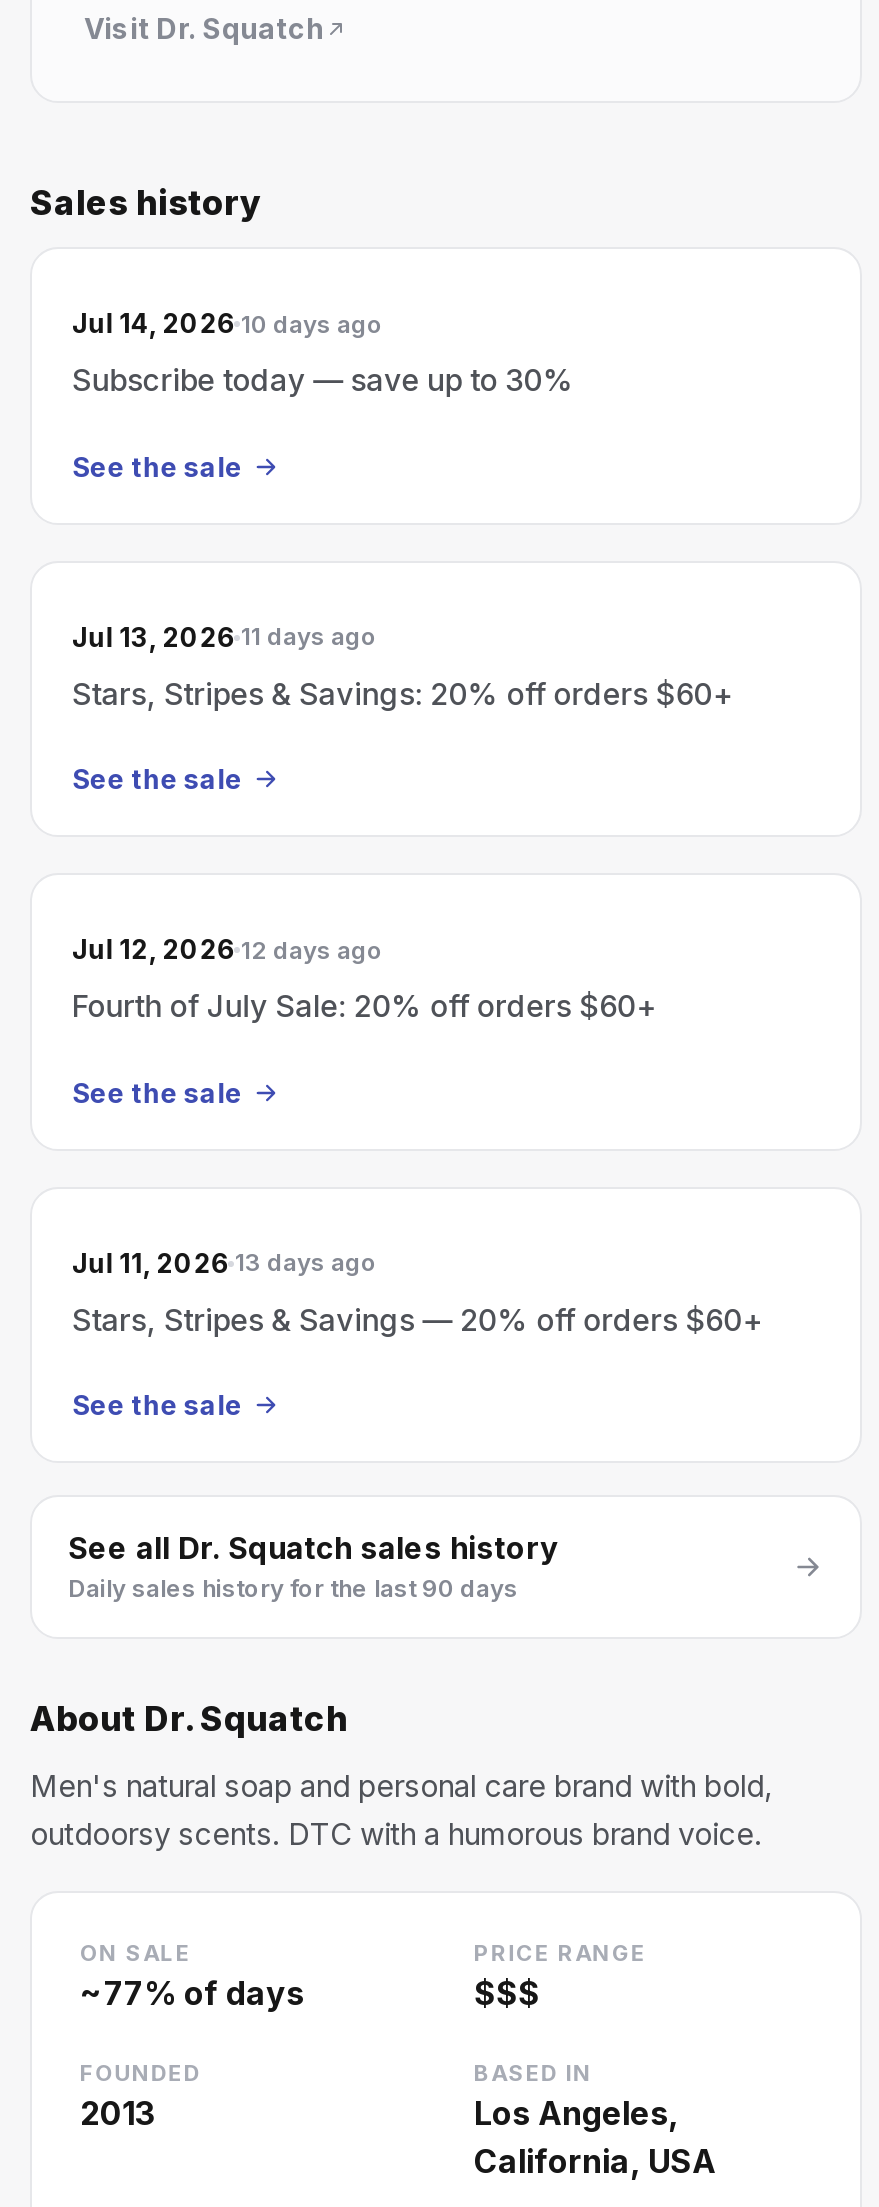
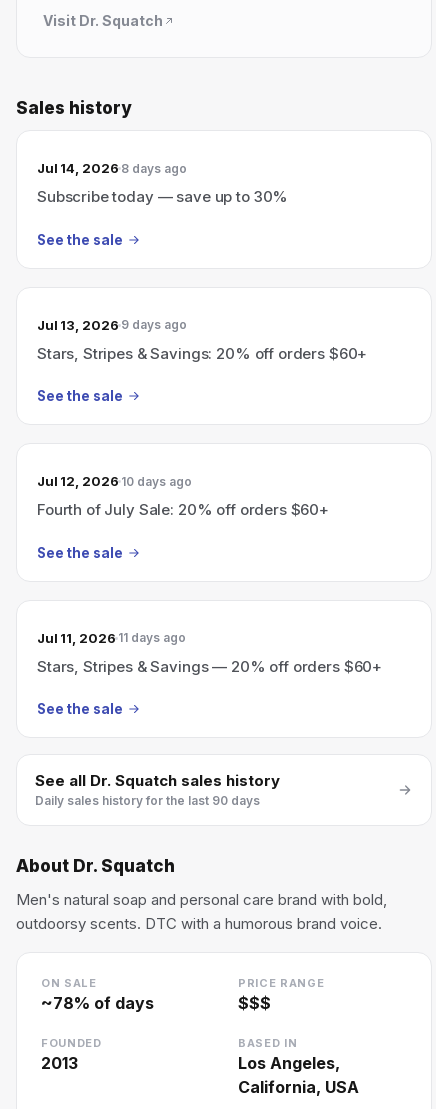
- Jul 14, 2026 10 days ago
+ Jul 14, 2026 8 days ago

- Jul 13, 2026 11 days ago
+ Jul 13, 2026 9 days ago

- Jul 12, 2026 12 days ago
+ Jul 12, 2026 10 days ago

- Jul 11, 2026 13 days ago
+ Jul 11, 2026 11 days ago

- ~77% of days
+ ~78% of days
